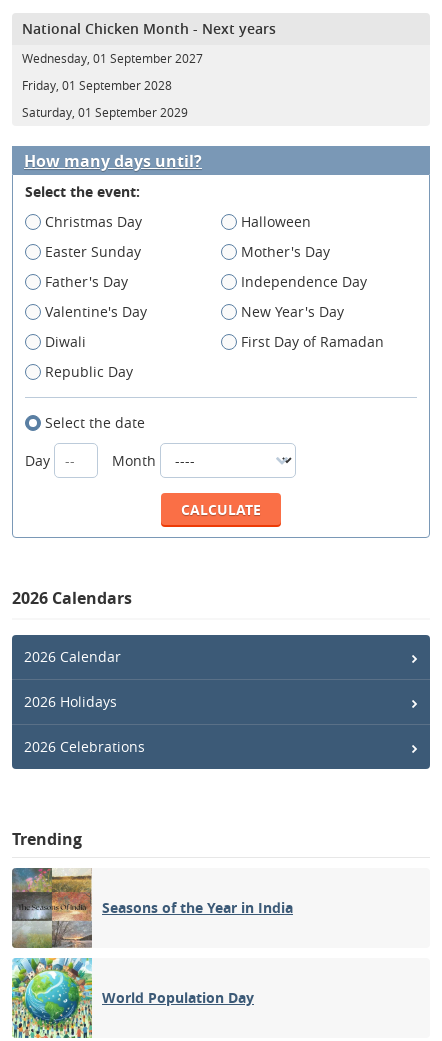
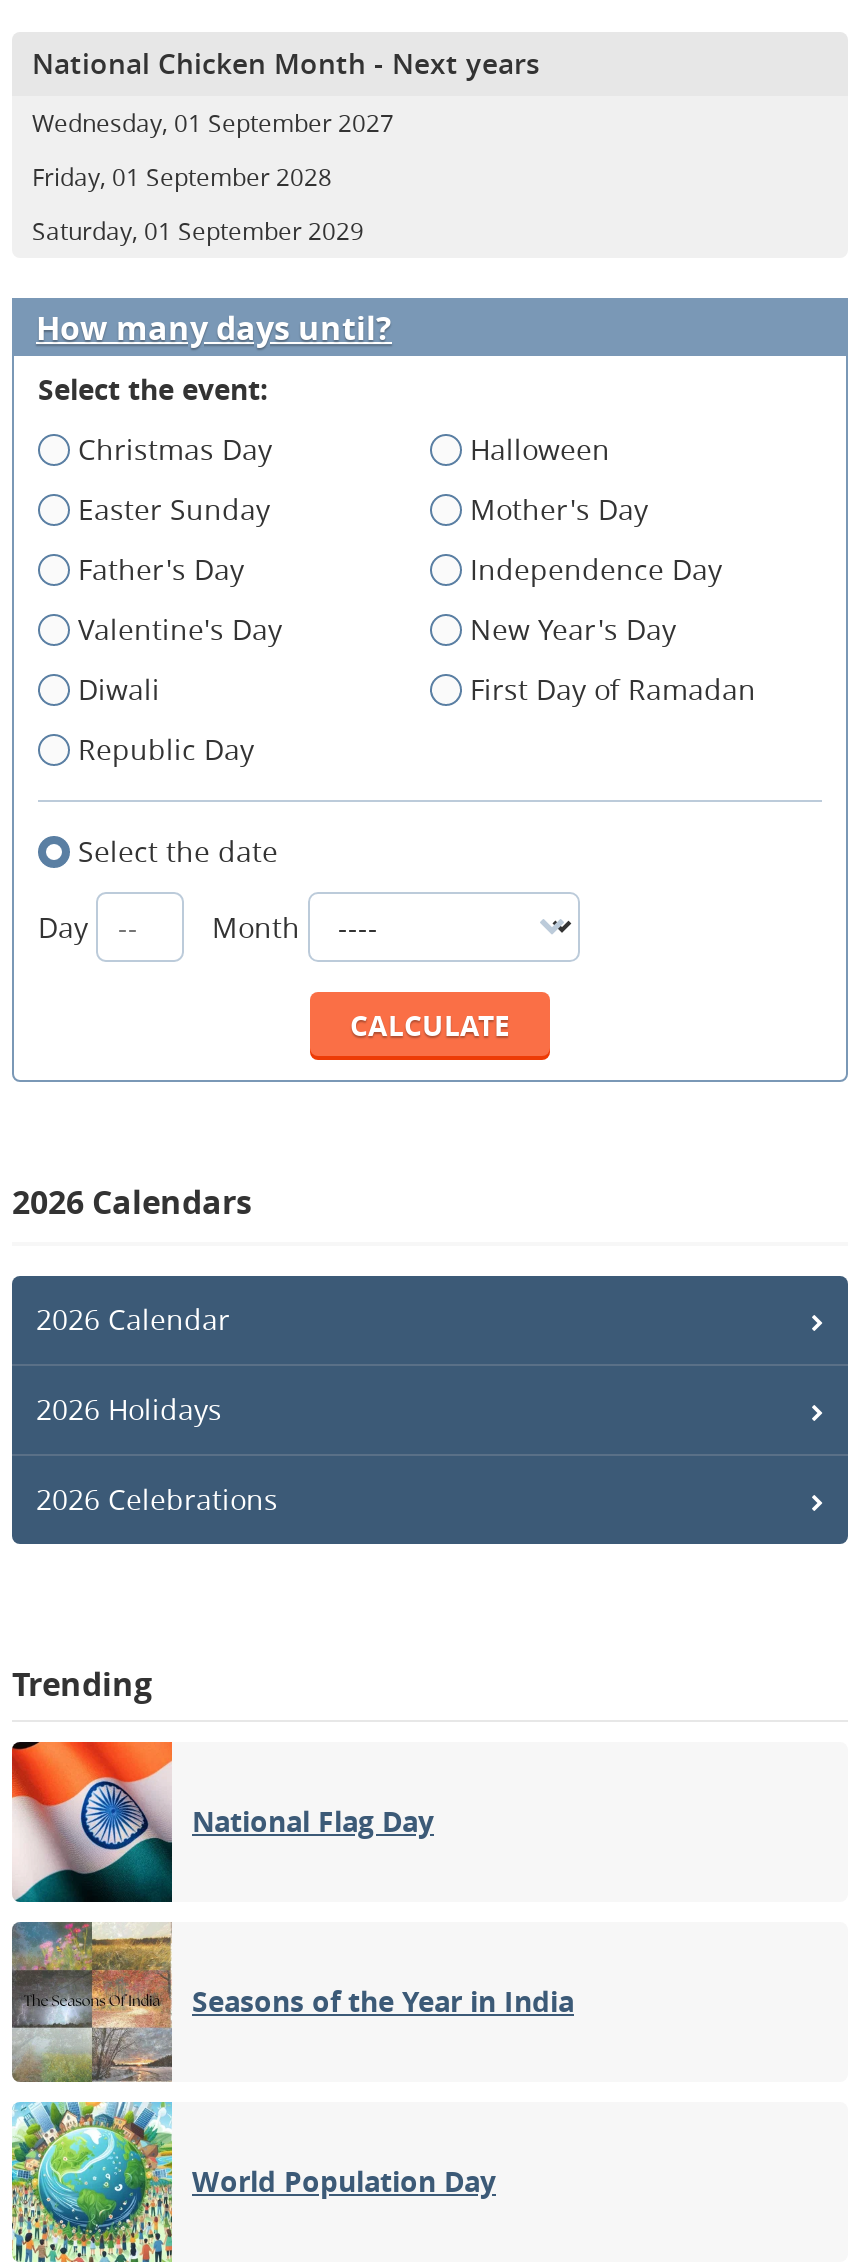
+ [image]
+ National Flag Day
